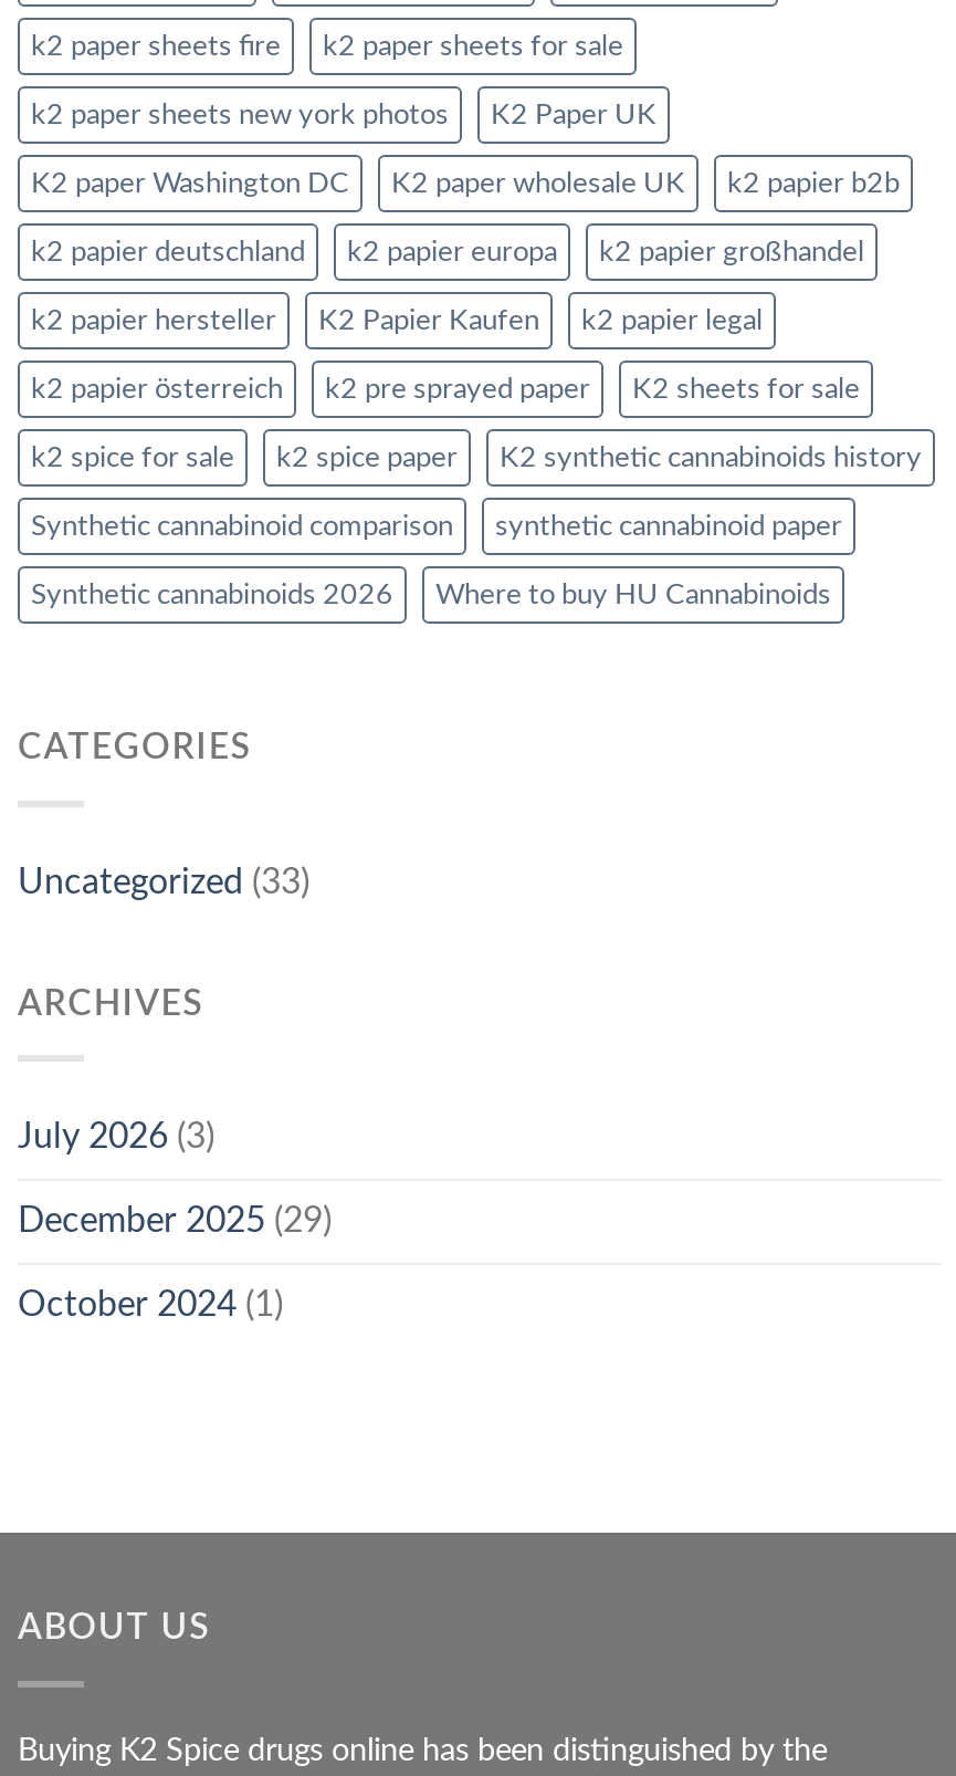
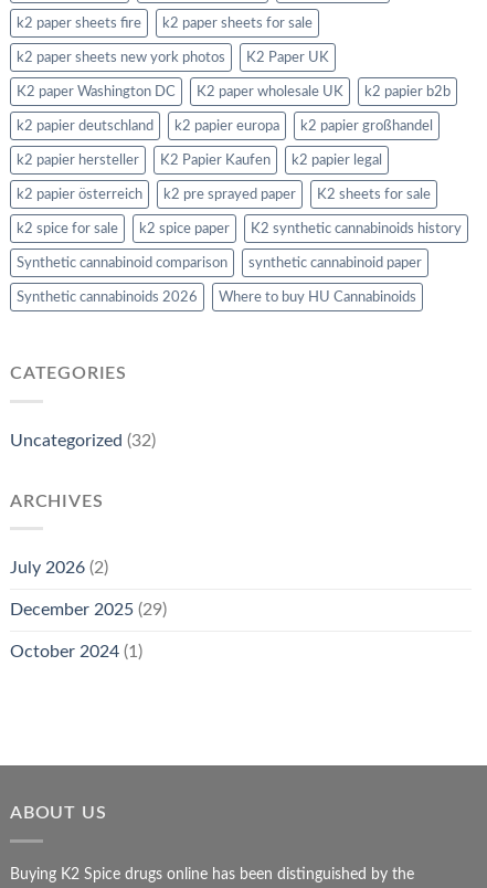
- Uncategorized (33)
+ Uncategorized (32)

- July 2026 (3)
+ July 2026 (2)
